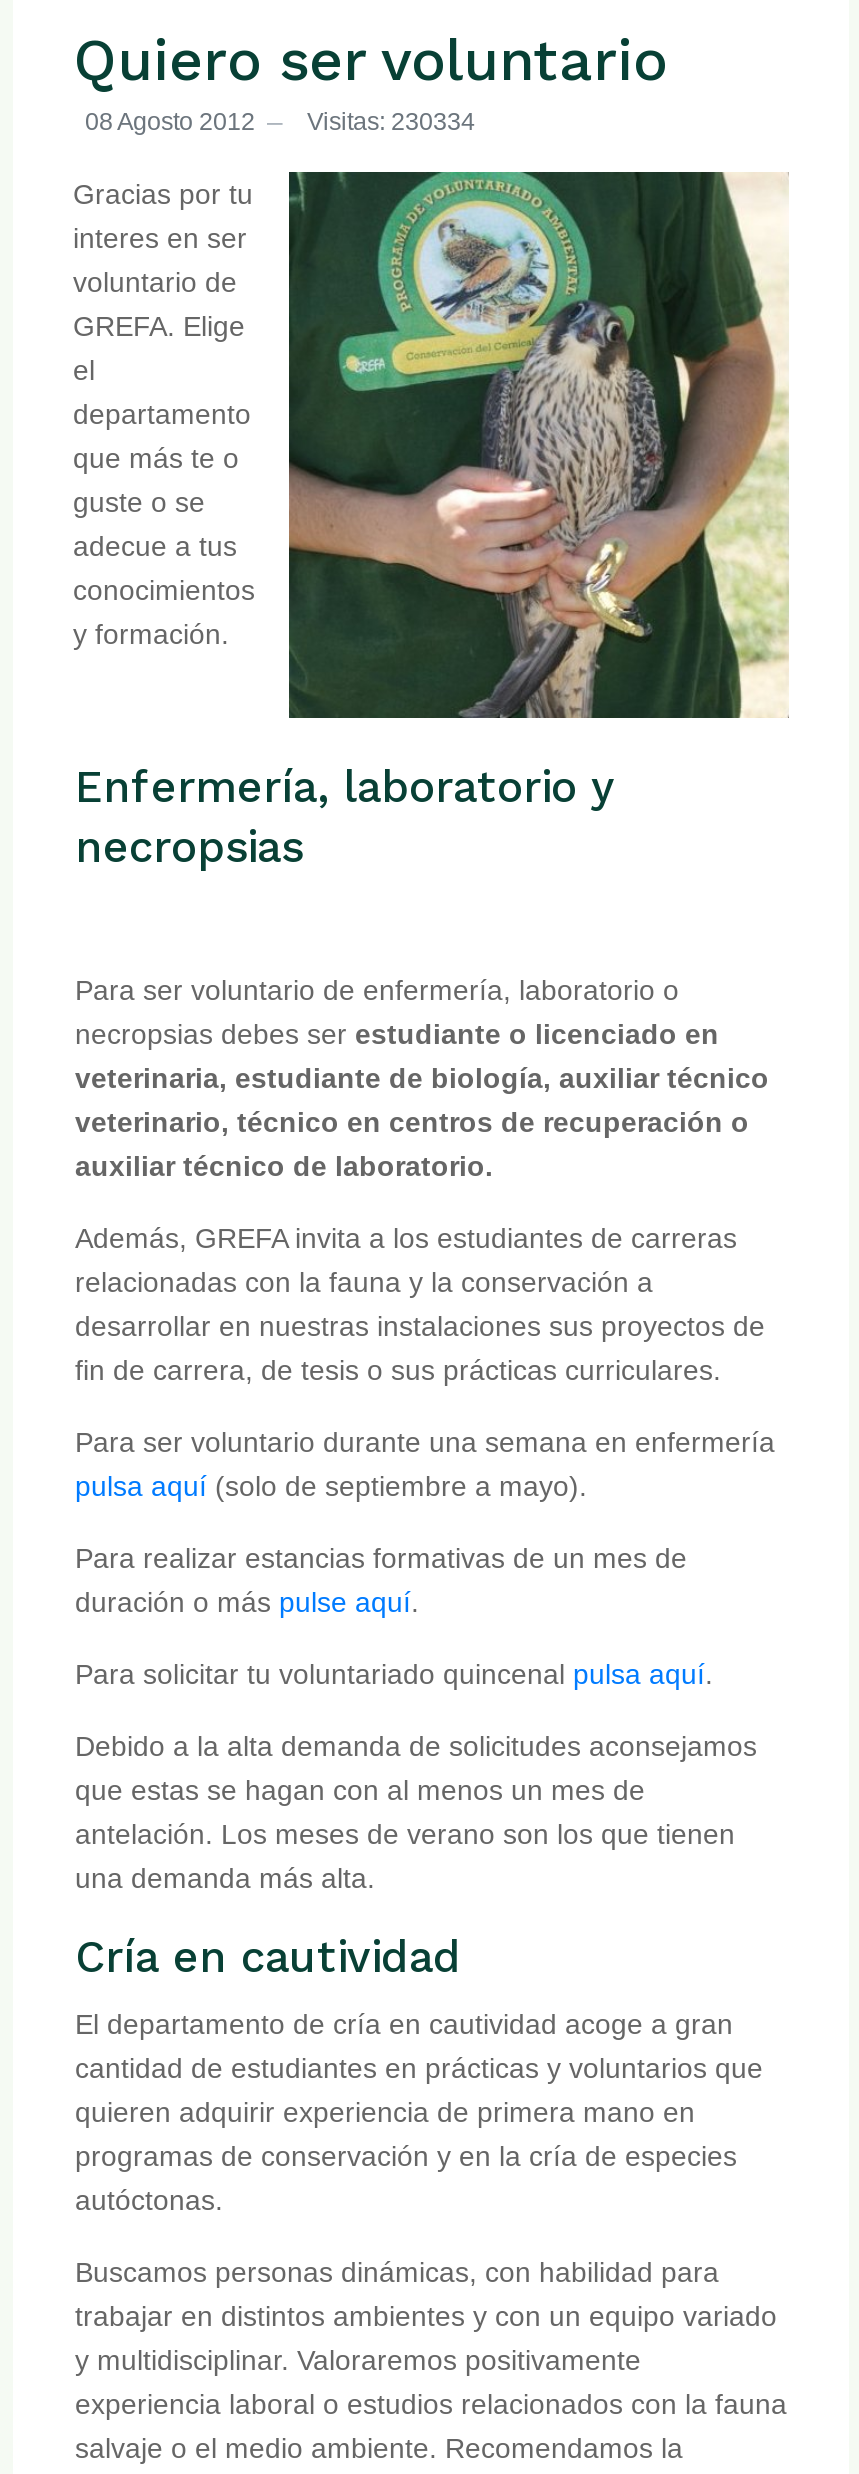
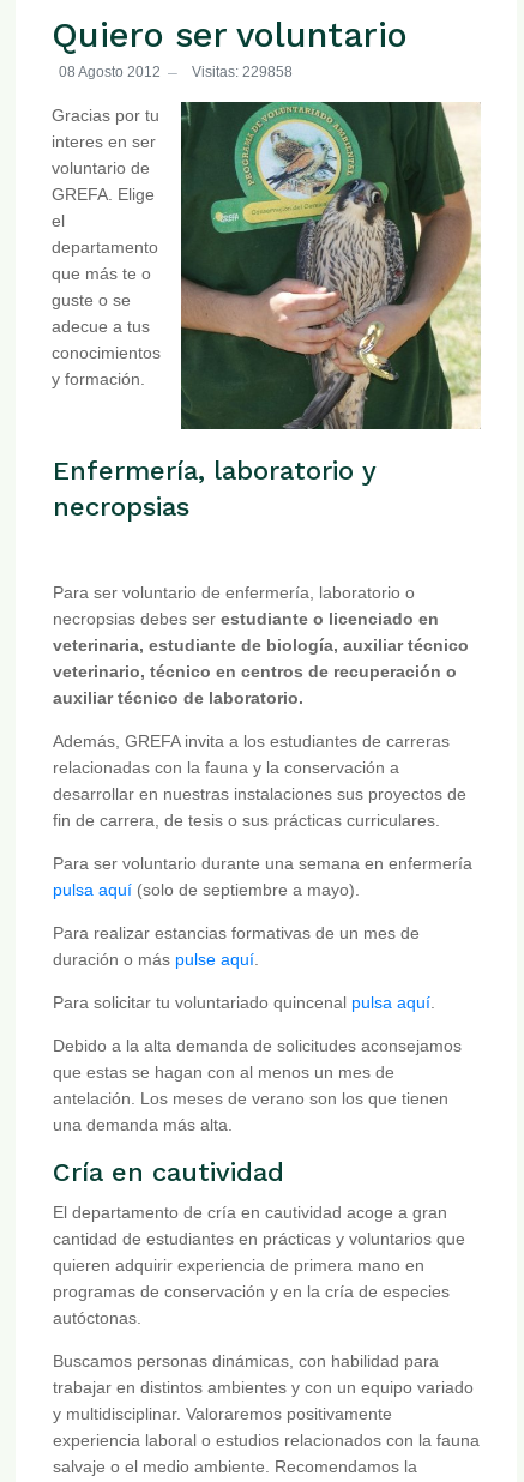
- 08 Agosto 2012 Visitas: 230334
+ 08 Agosto 2012 Visitas: 229858
